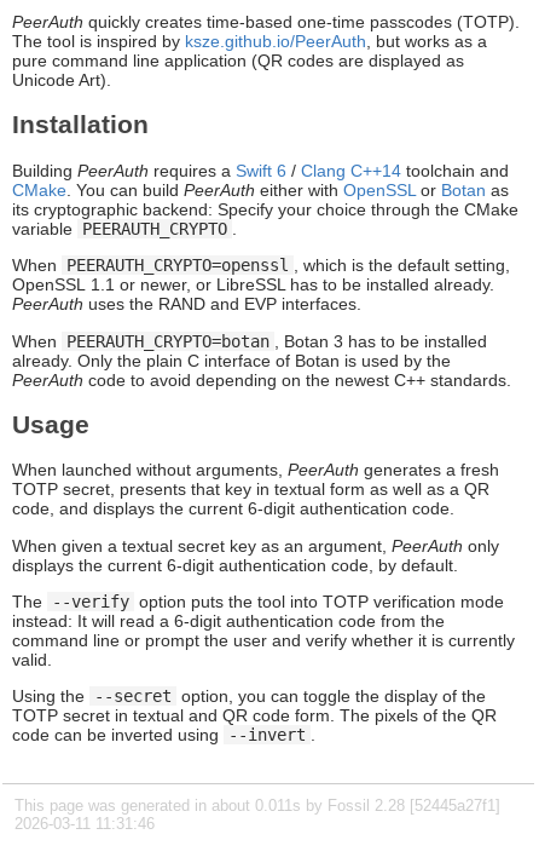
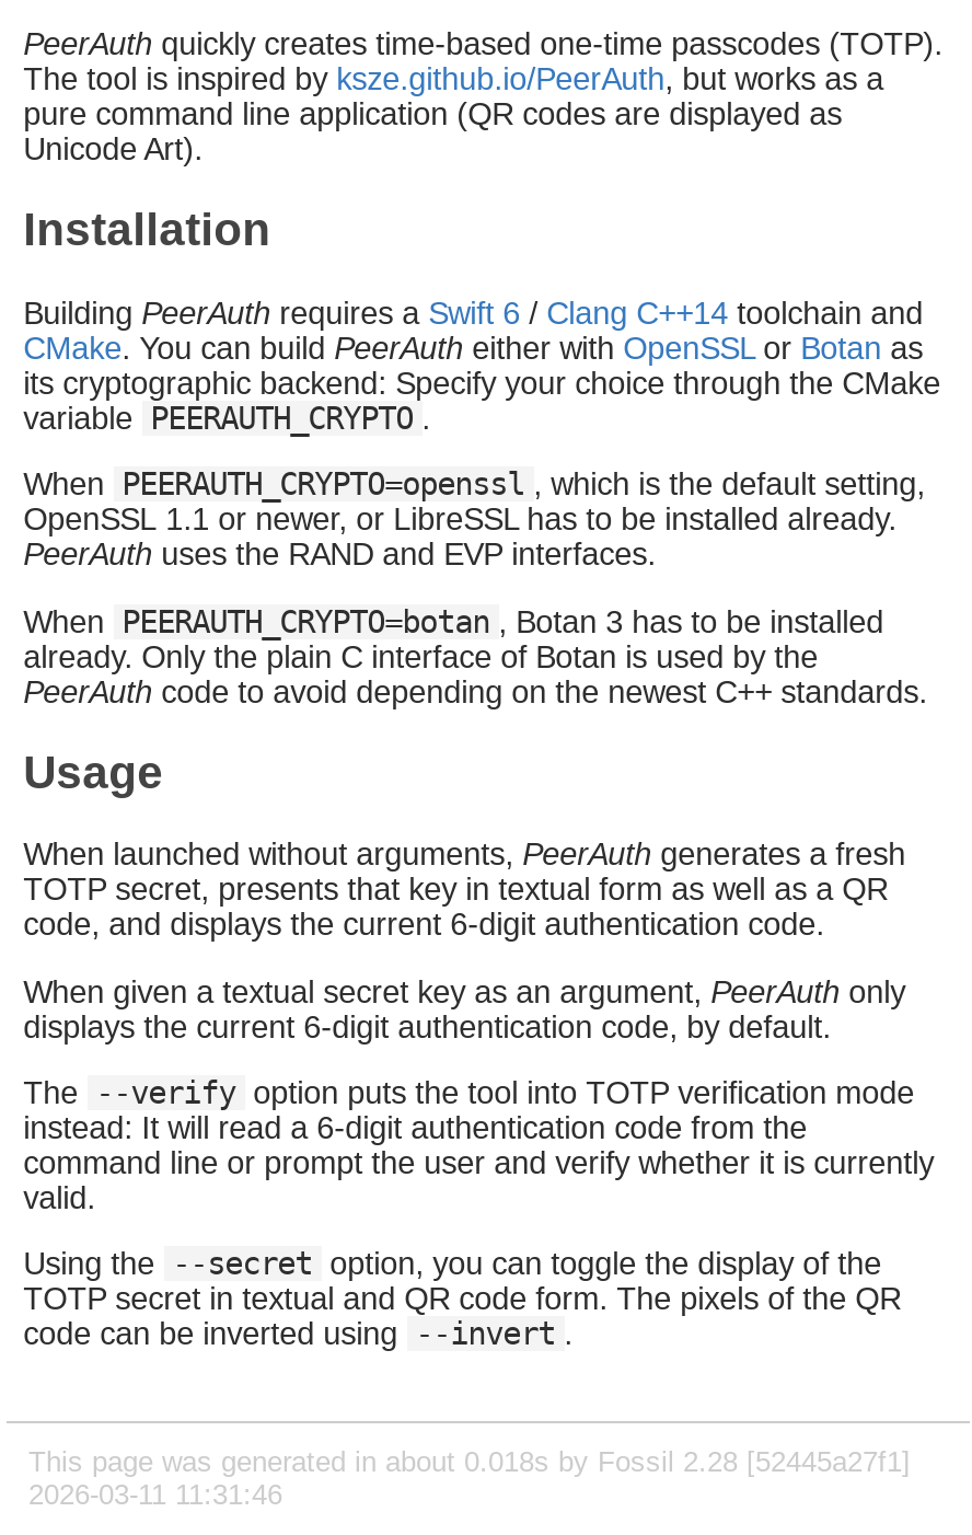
- This page was generated in about 0.011s by Fossil 2.28 [52445a27f1]
+ This page was generated in about 0.018s by Fossil 2.28 [52445a27f1]
